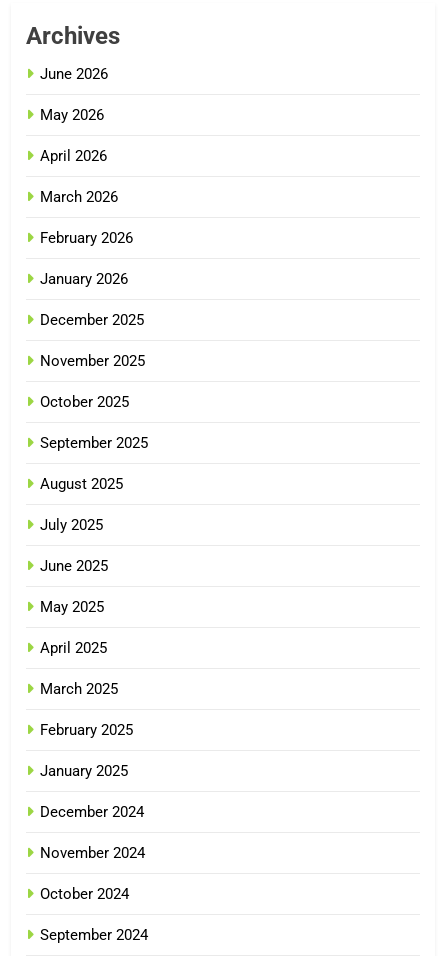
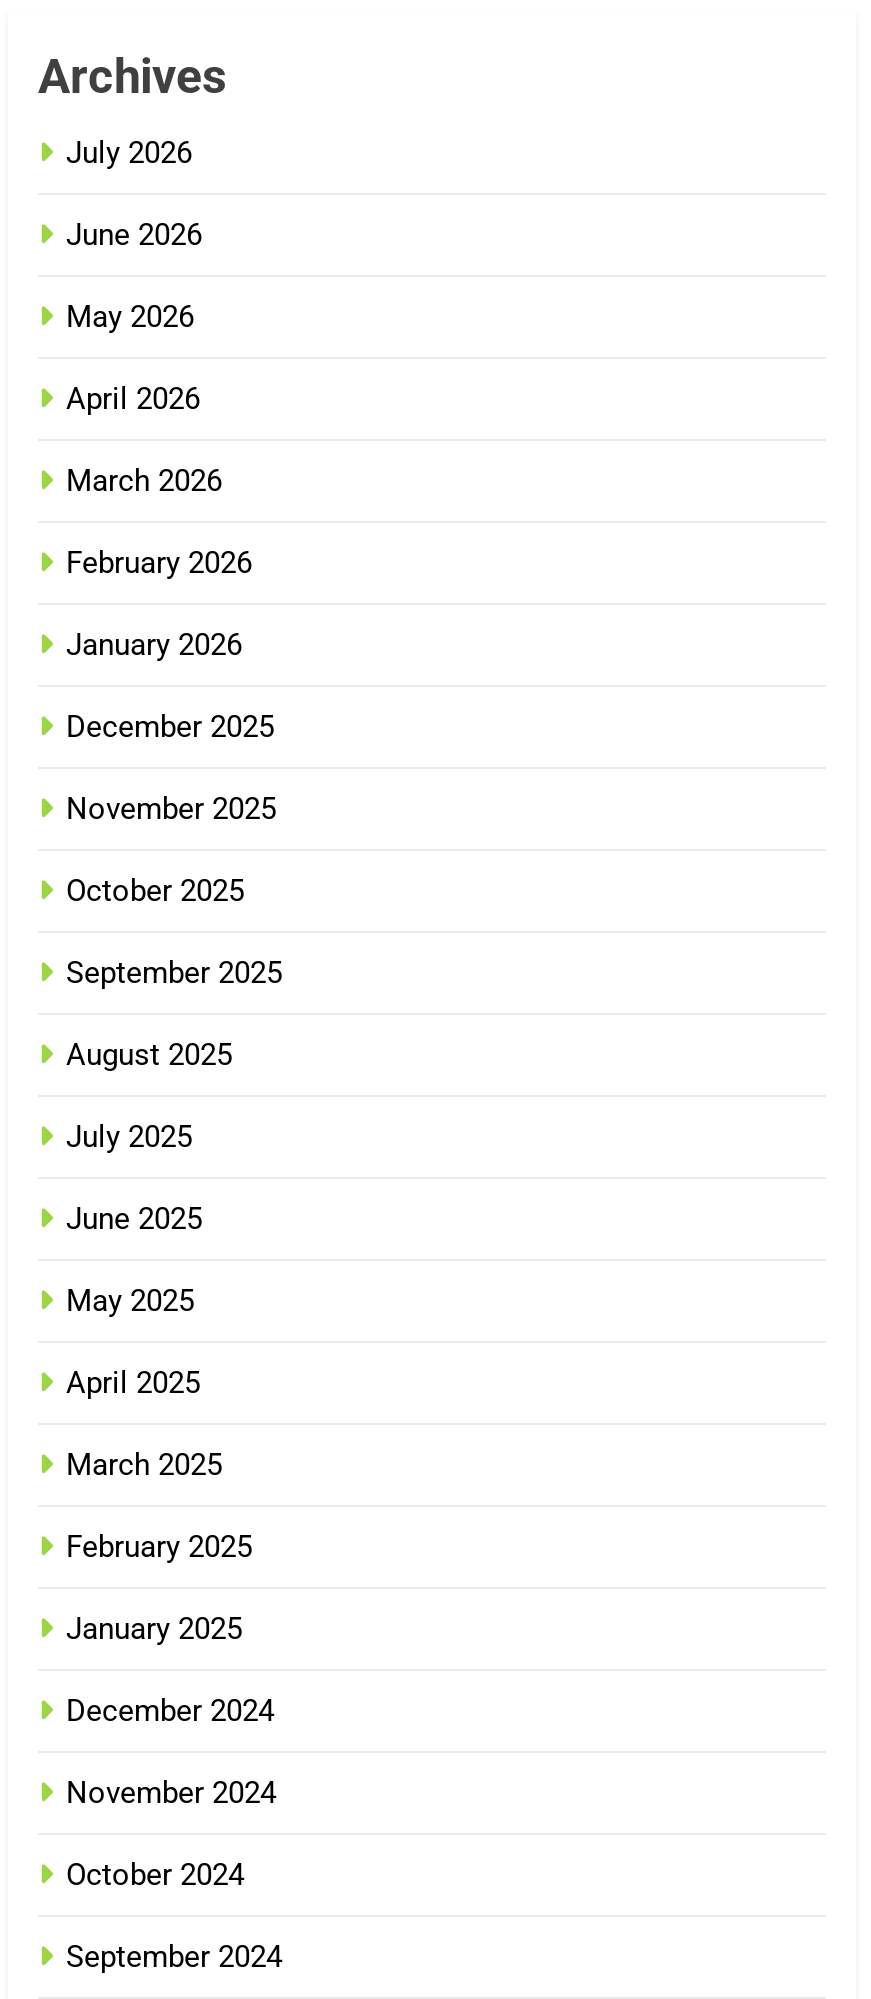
+ July 2026
